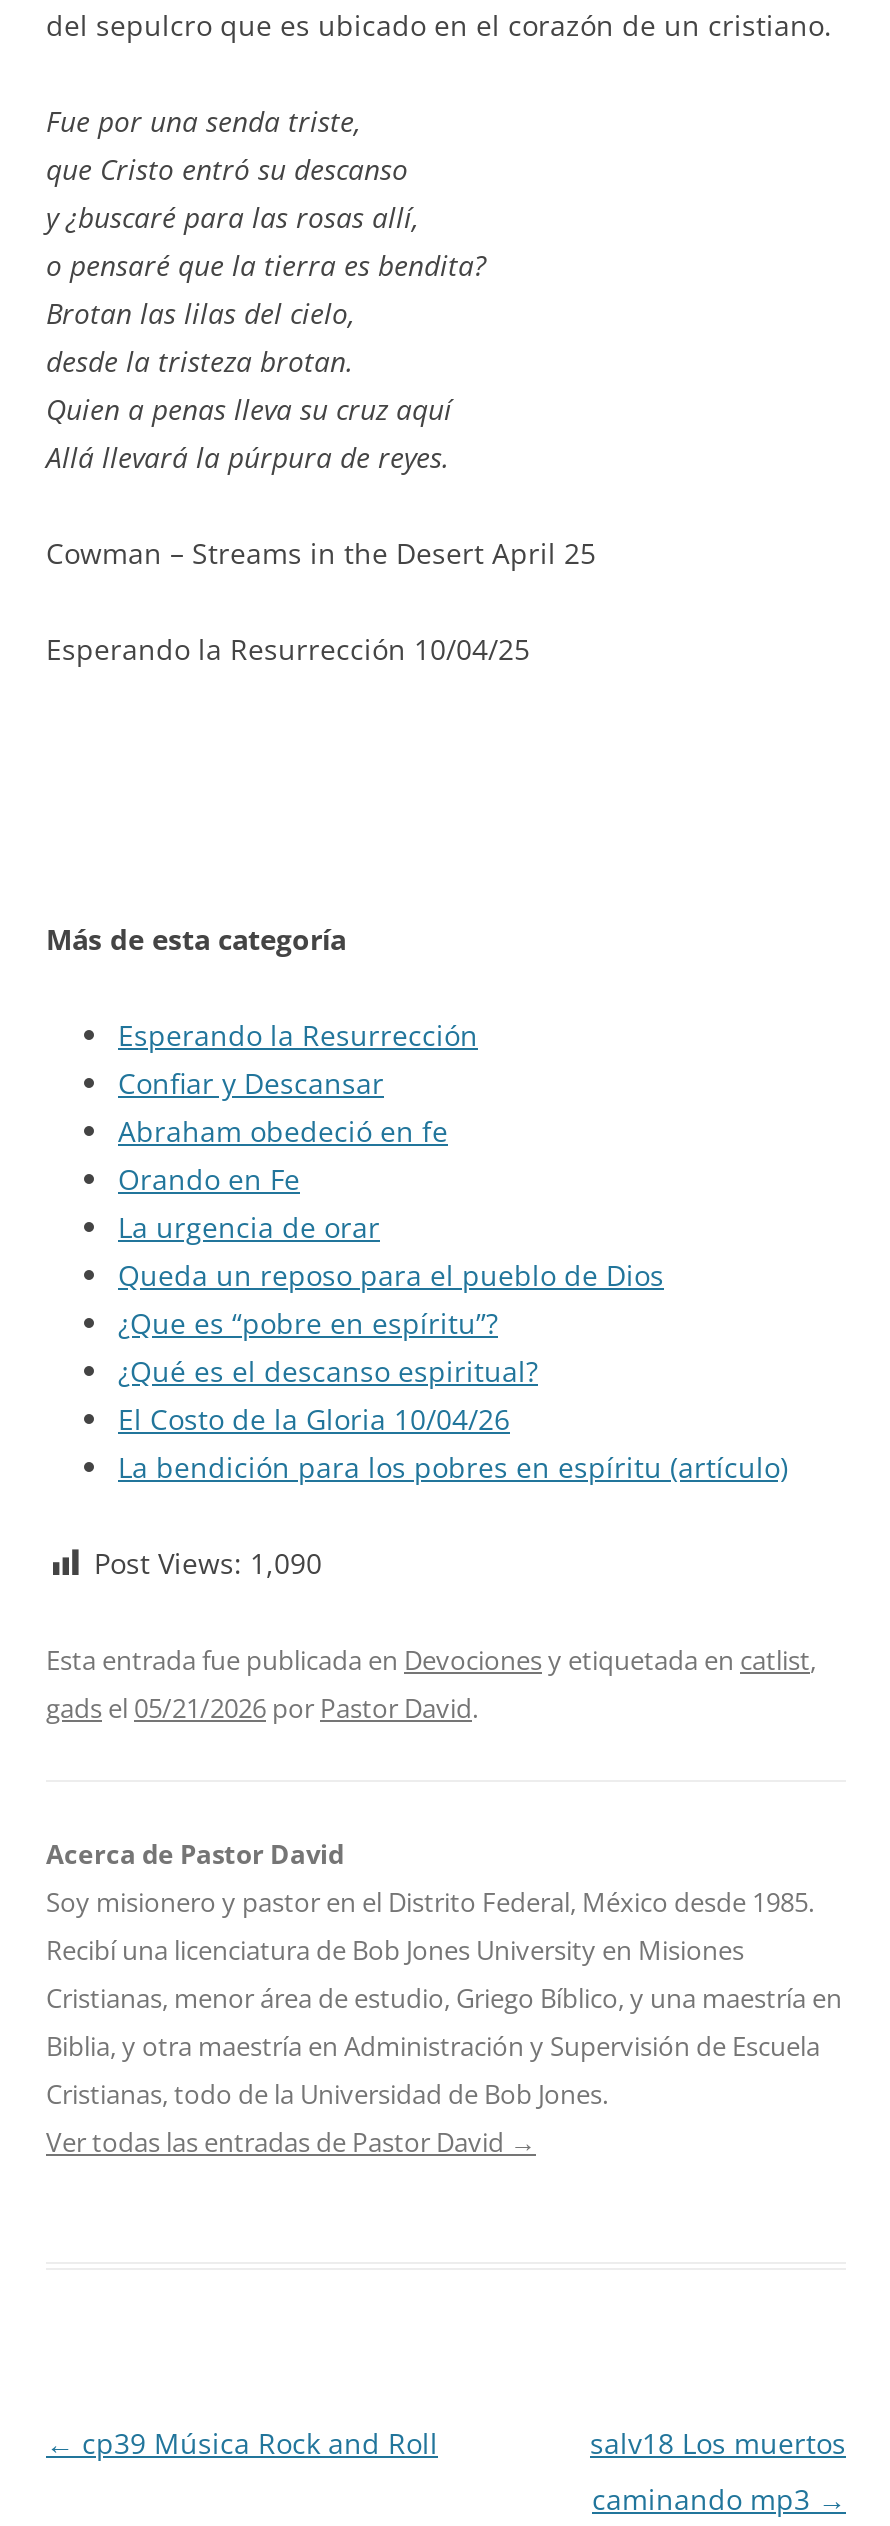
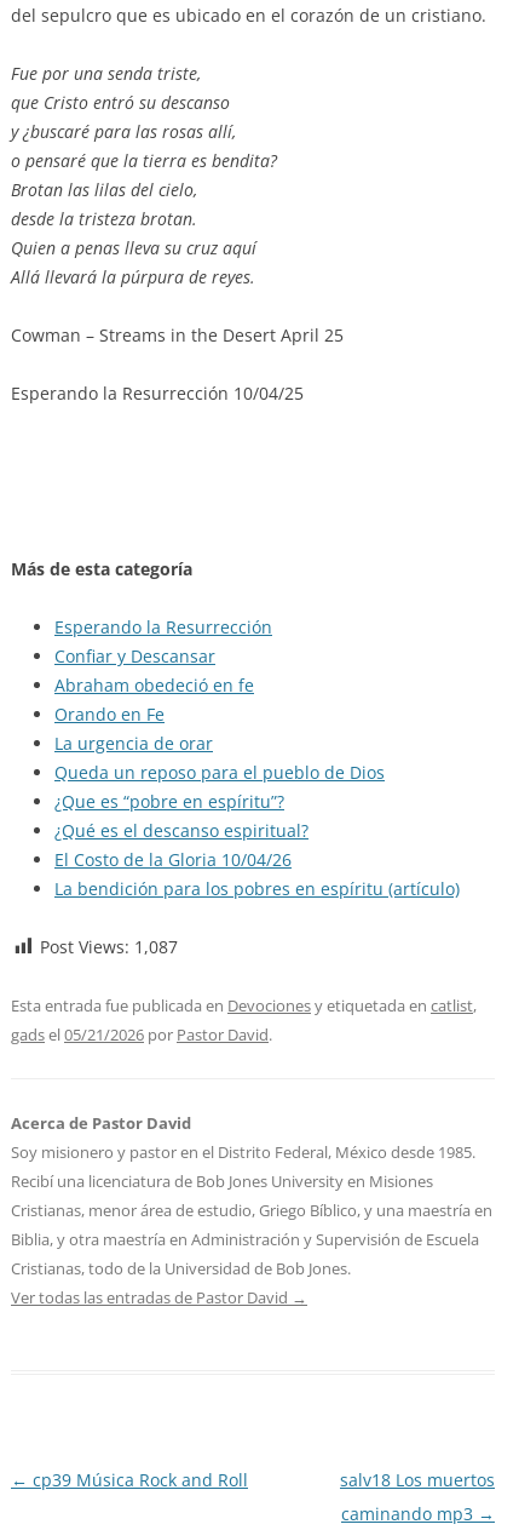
- Post Views: 1,090
+ Post Views: 1,087
